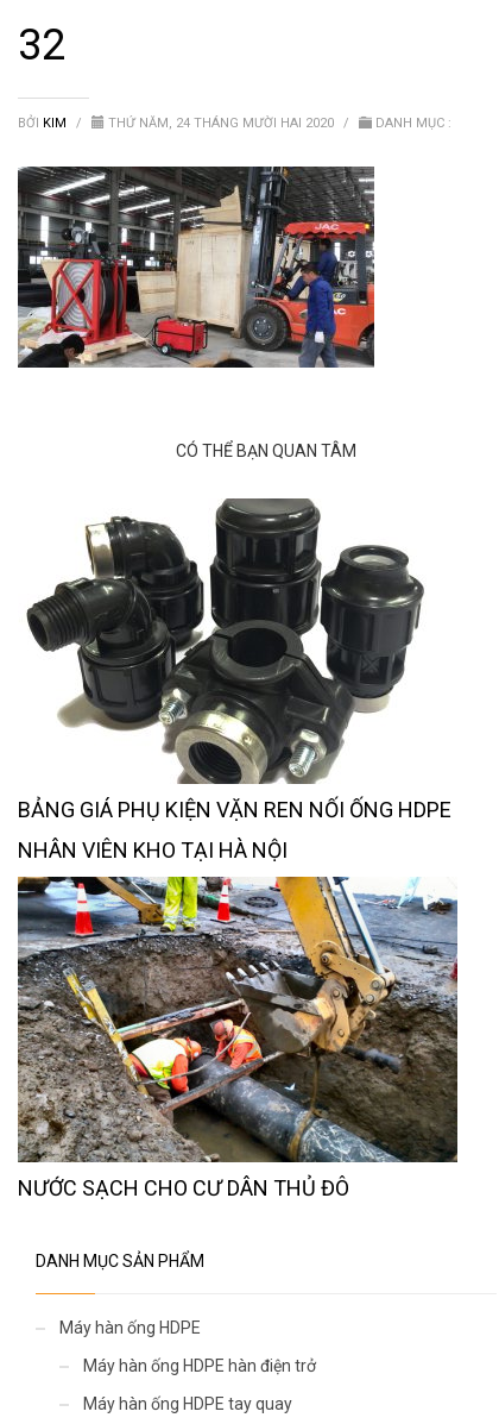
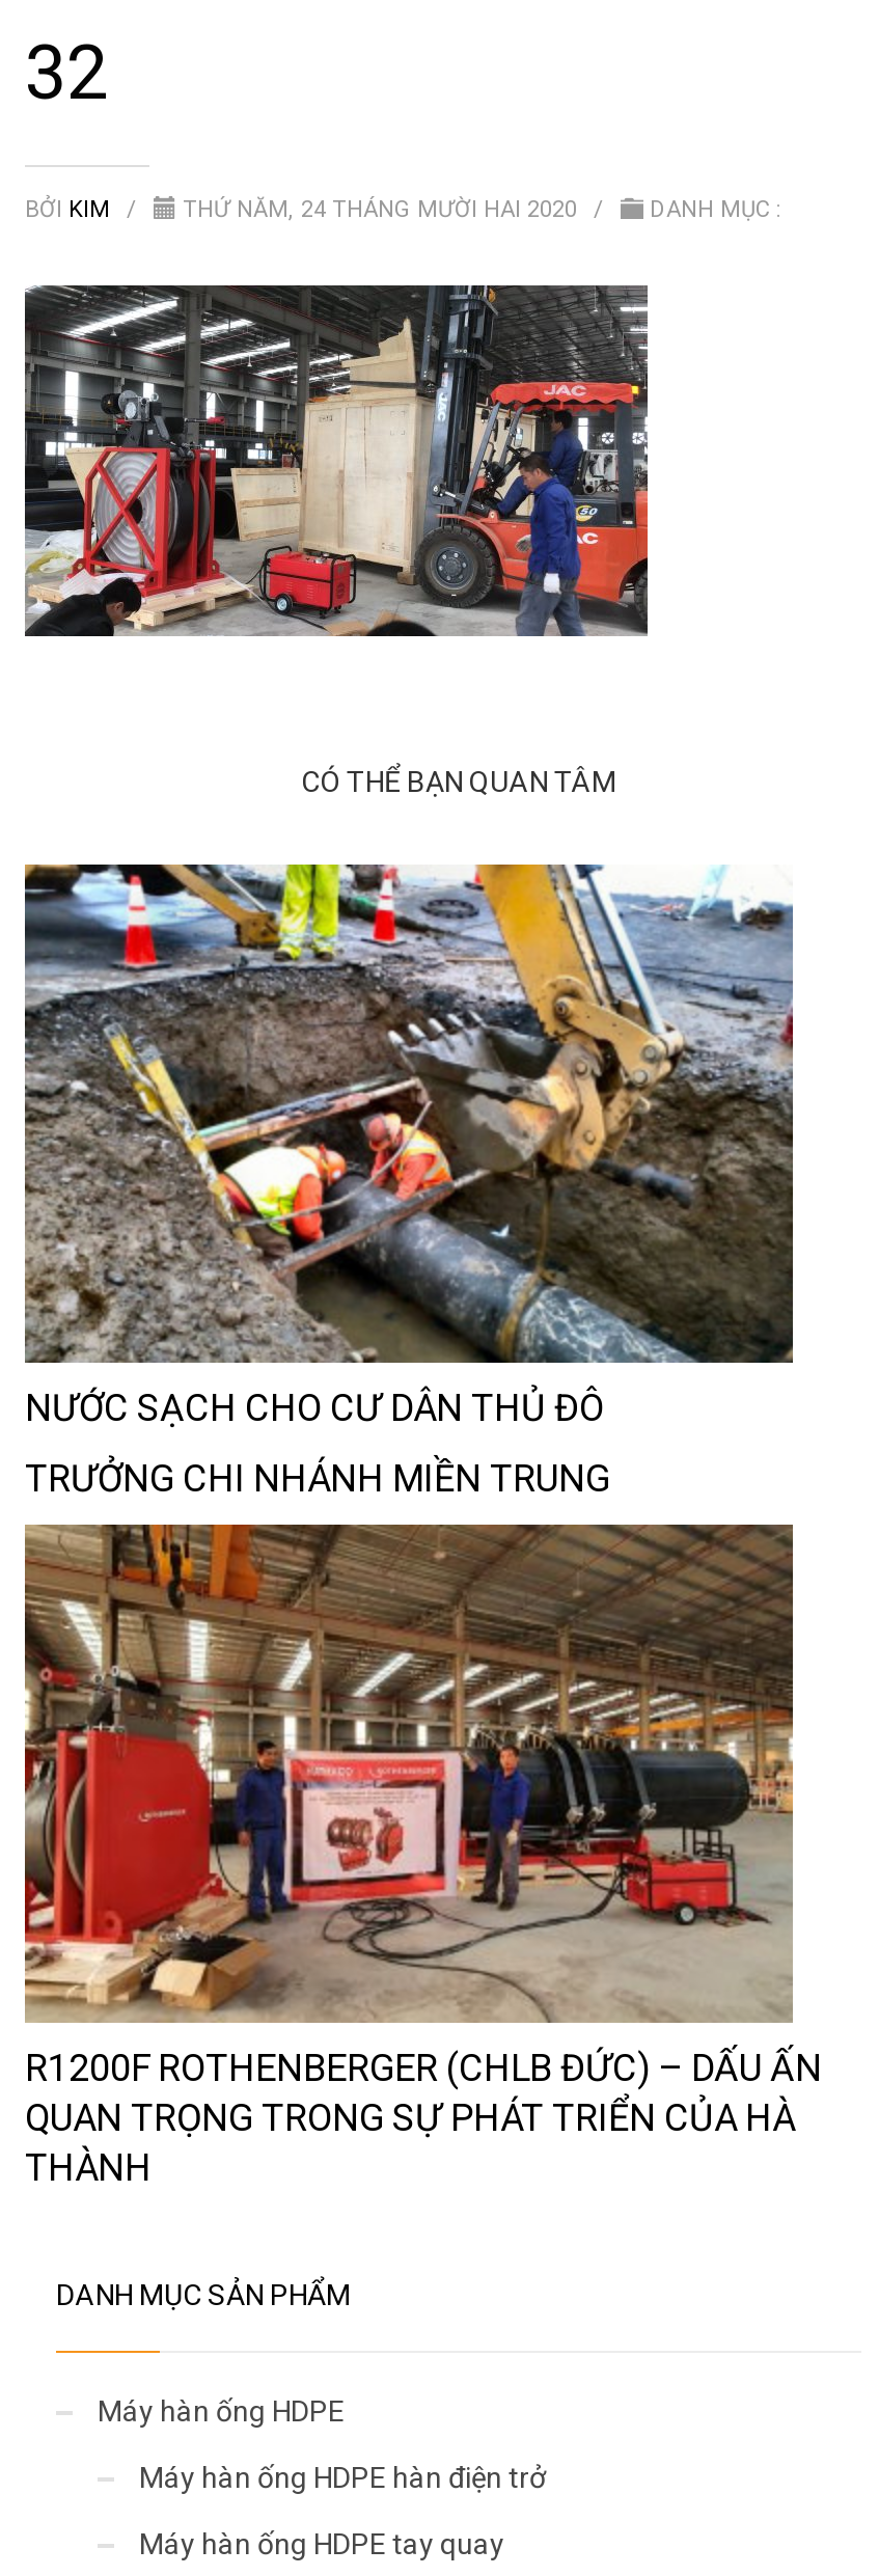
- [image]
- BẢNG GIÁ PHỤ KIỆN VẶN REN NỐI ỐNG HDPE
- NHÂN VIÊN KHO TẠI HÀ NỘI

moved up: [image] | NƯỚC SẠCH CHO CƯ DÂN THỦ ĐÔ

+ [image]
+ R1200F ROTHENBERGER (CHLB ĐỨC) – DẤU ẤN
+ QUAN TRỌNG TRONG SỰ PHÁT TRIỂN CỦA HÀ
+ THÀNH

+ TRƯỞNG CHI NHÁNH MIỀN TRUNG
